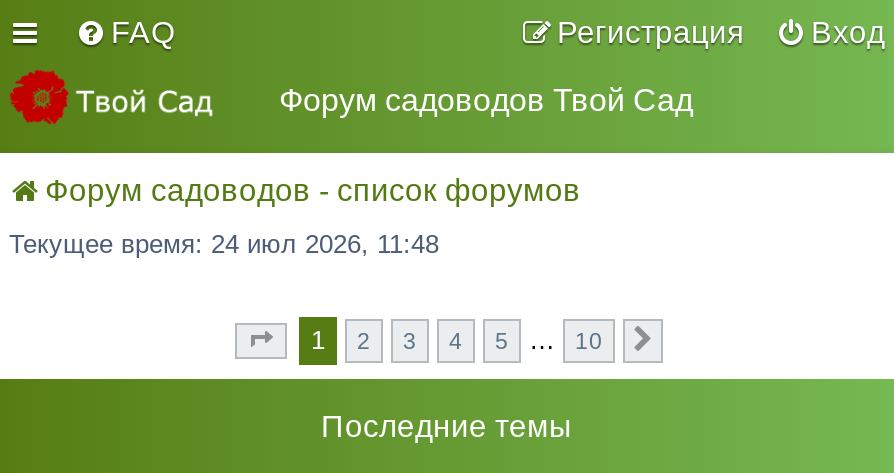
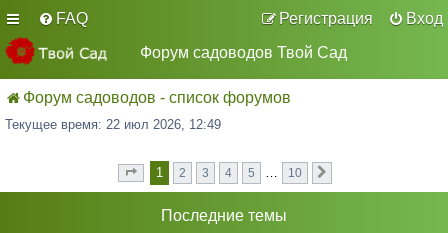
- Текущее время: 24 июл 2026, 11:48
+ Текущее время: 22 июл 2026, 12:49
